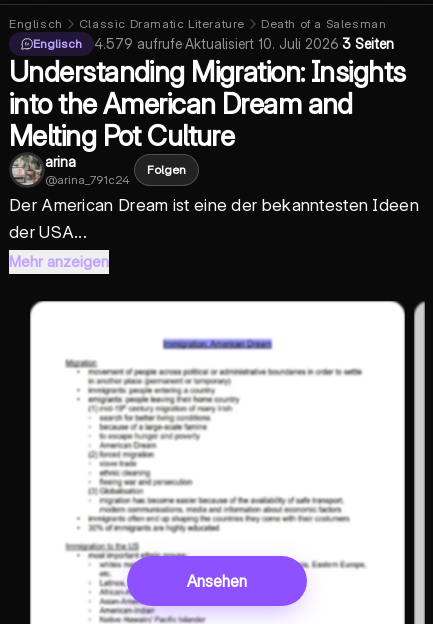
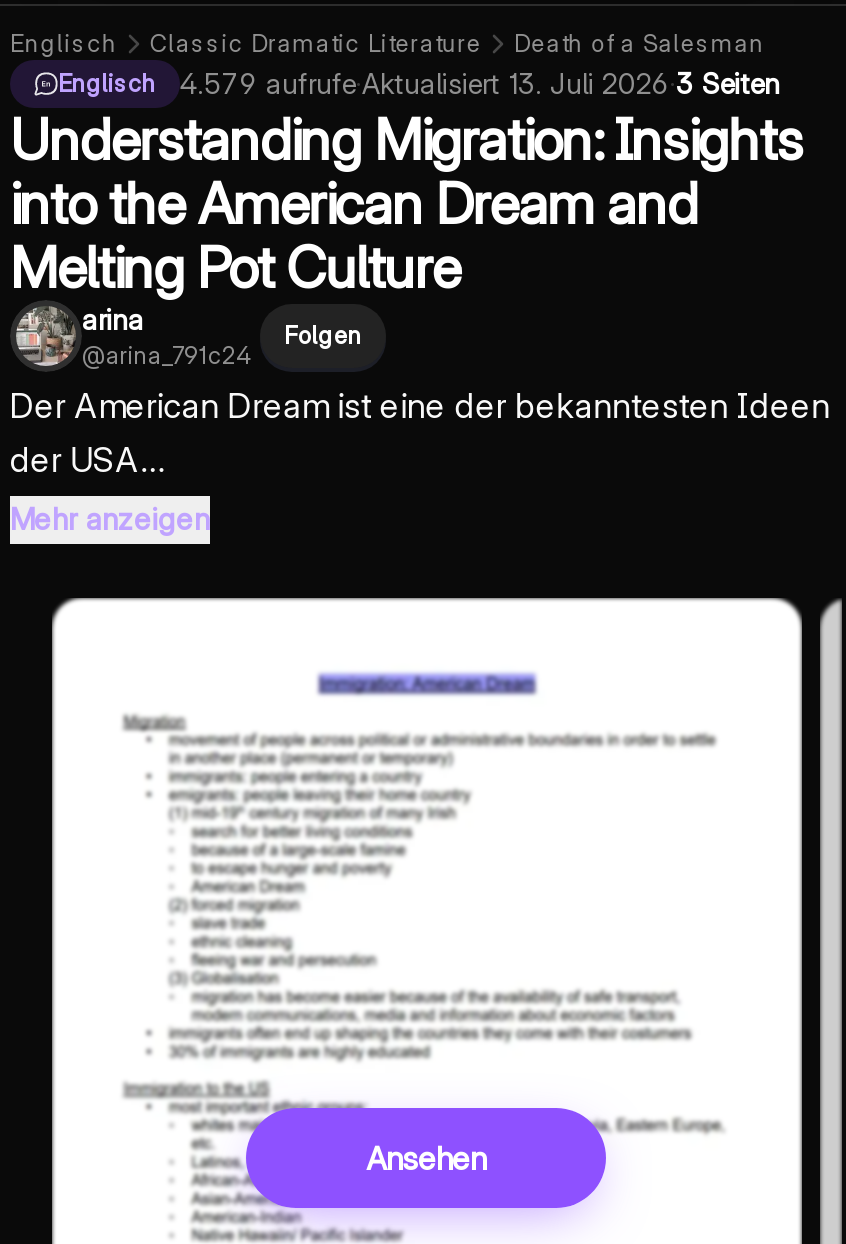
- 4.579 aufrufe · Aktualisiert 10. Juli 2026 · 3 Seiten
+ 4.579 aufrufe · Aktualisiert 13. Juli 2026 · 3 Seiten
